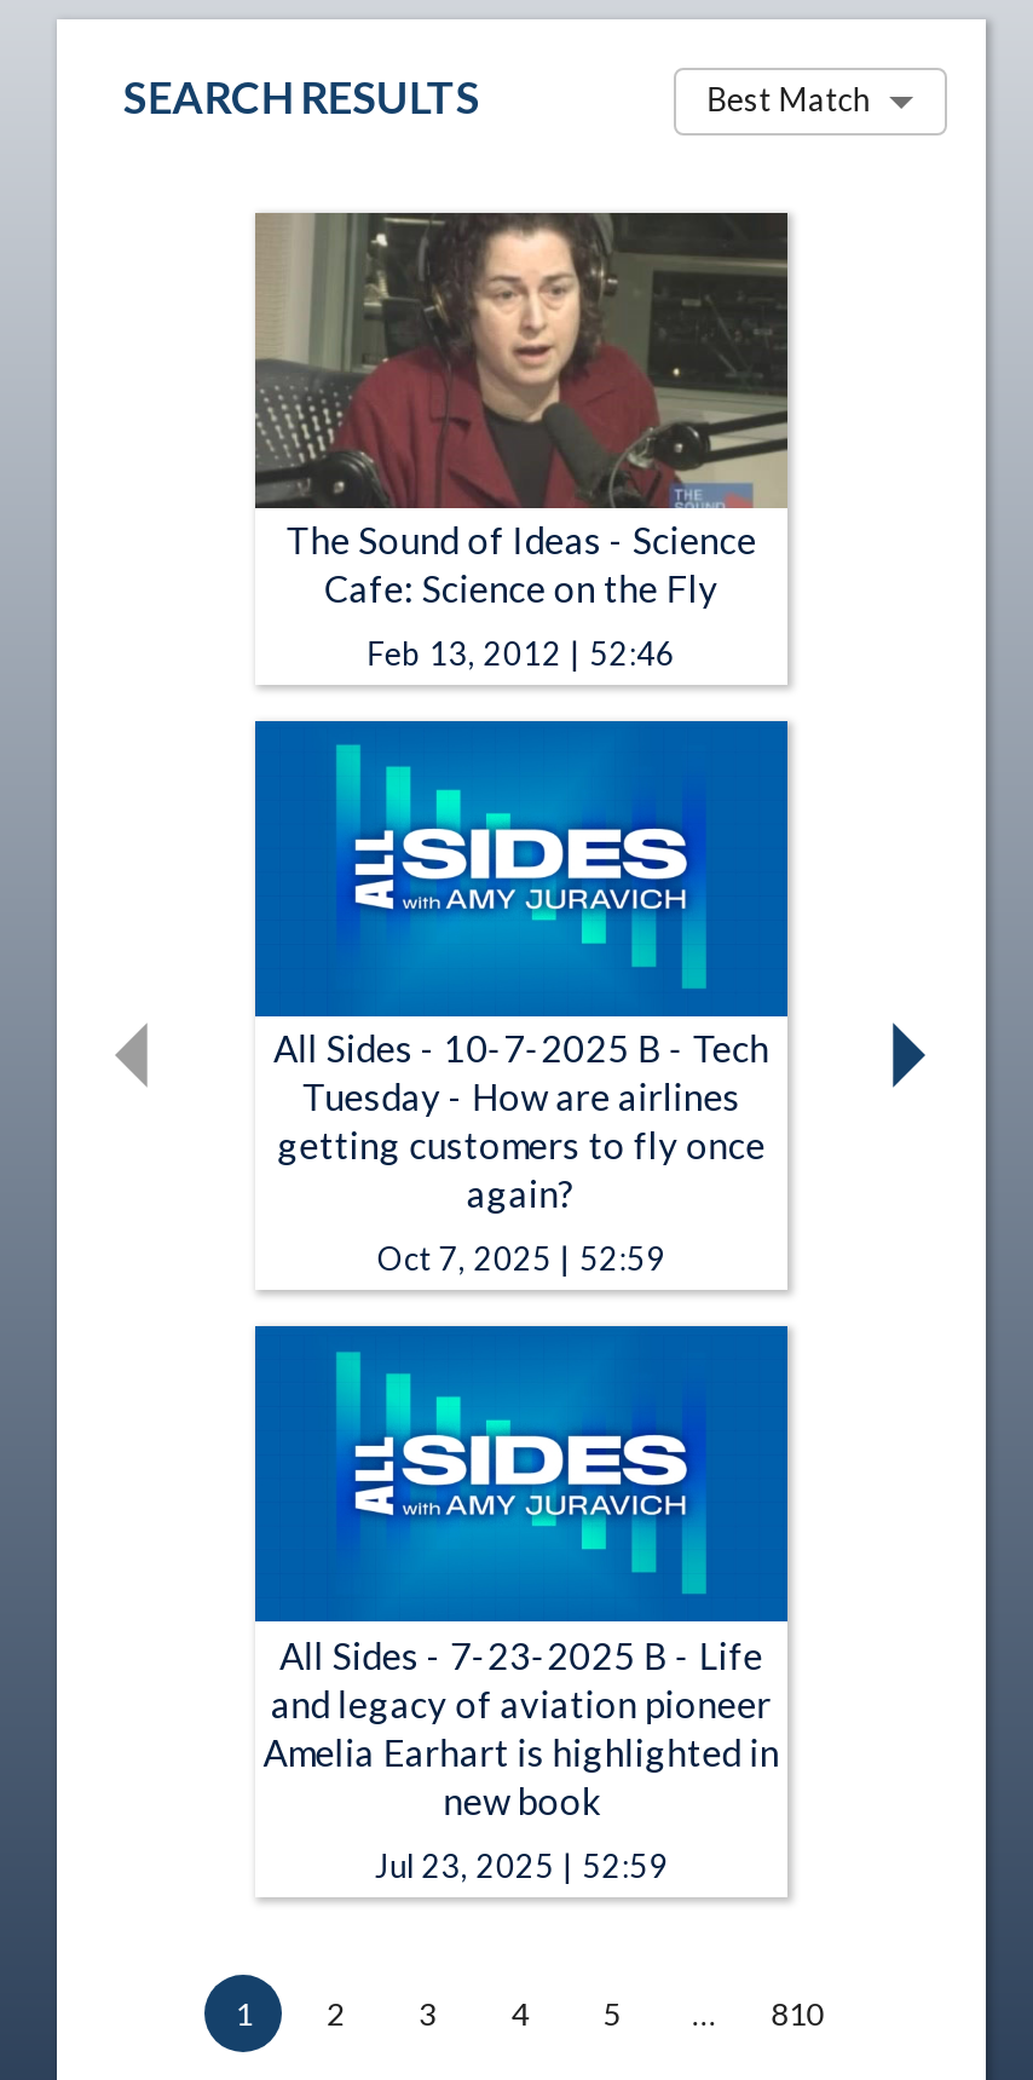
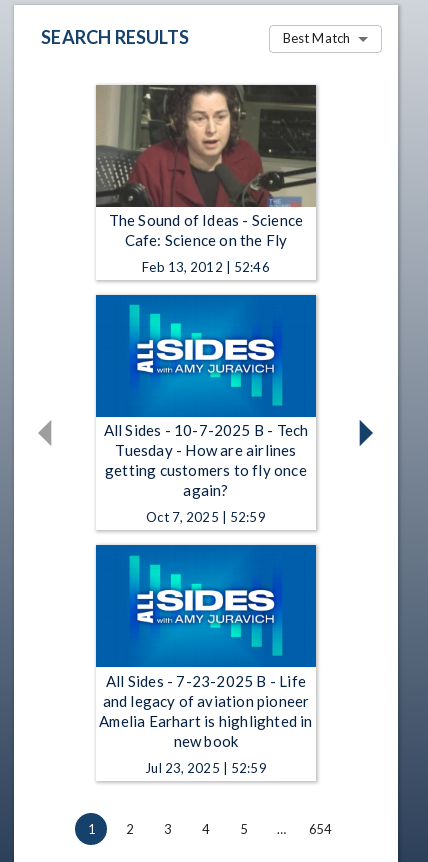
- 810
+ 654
